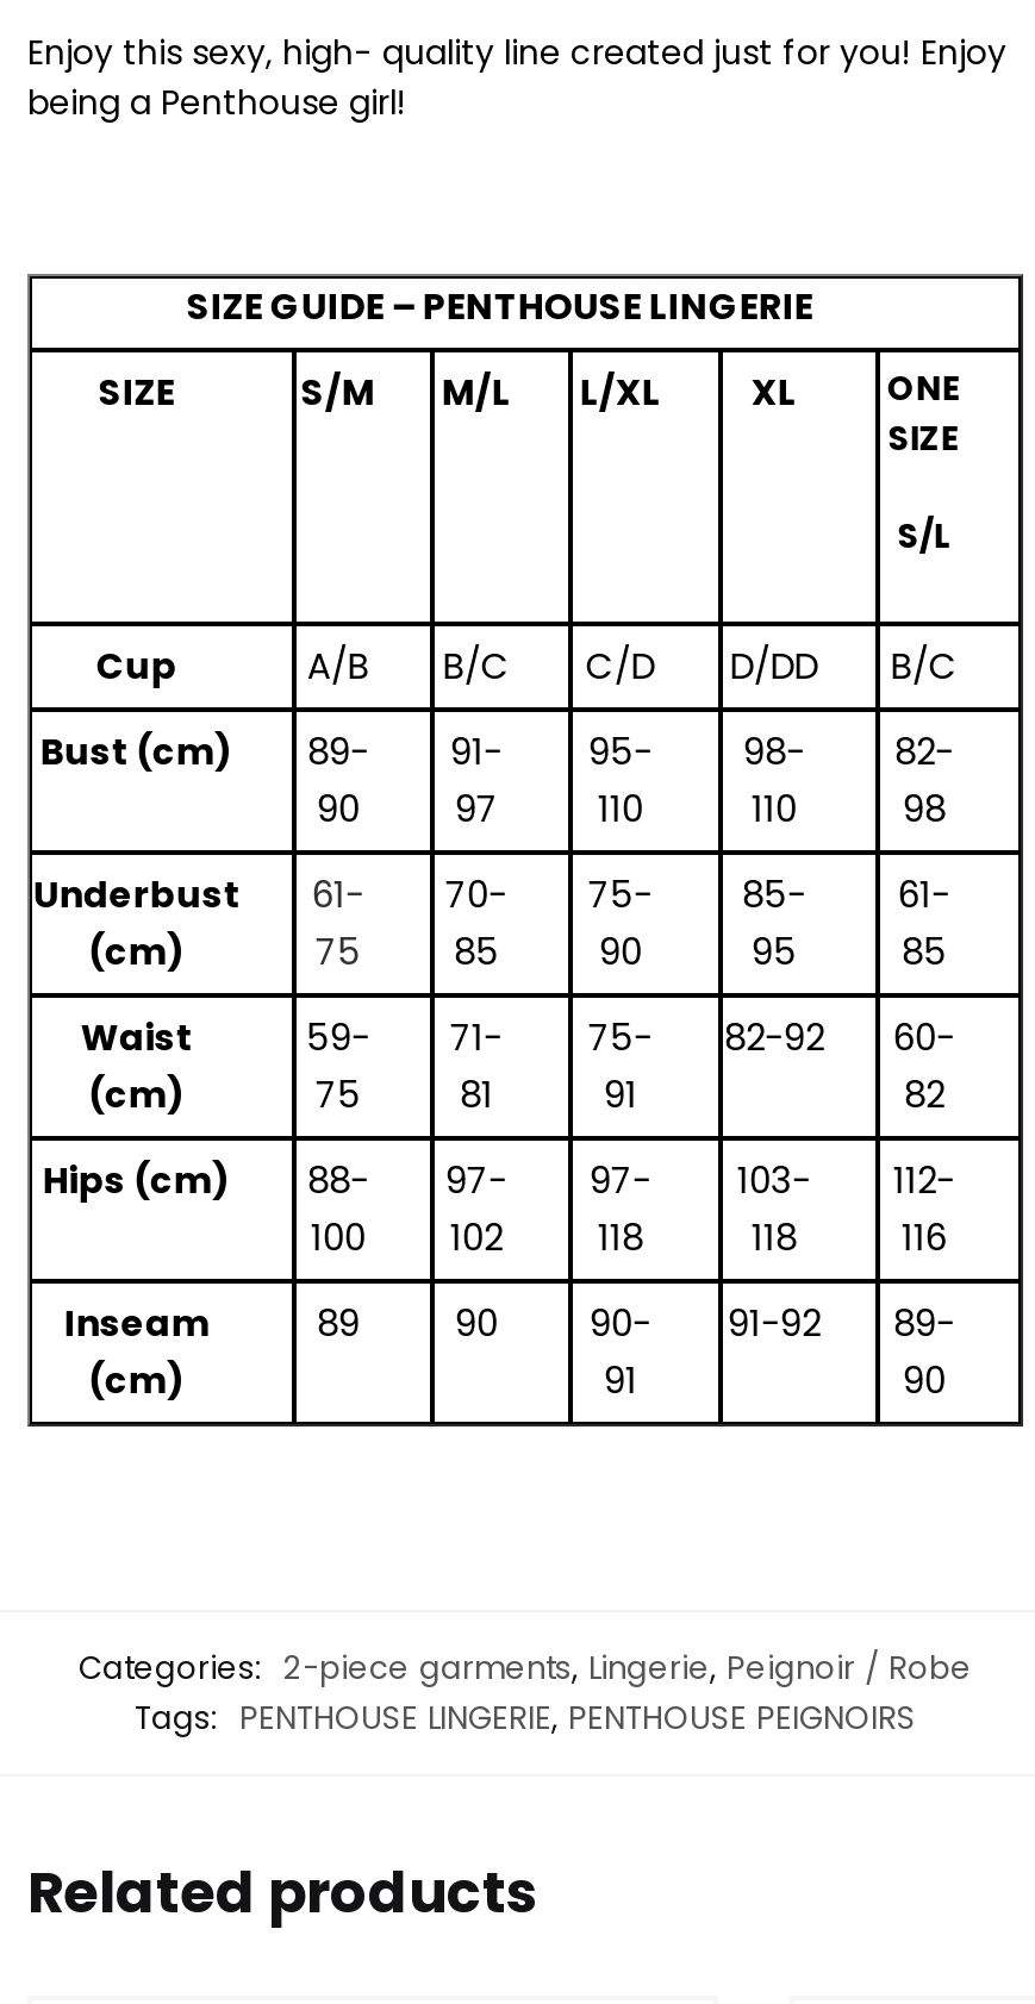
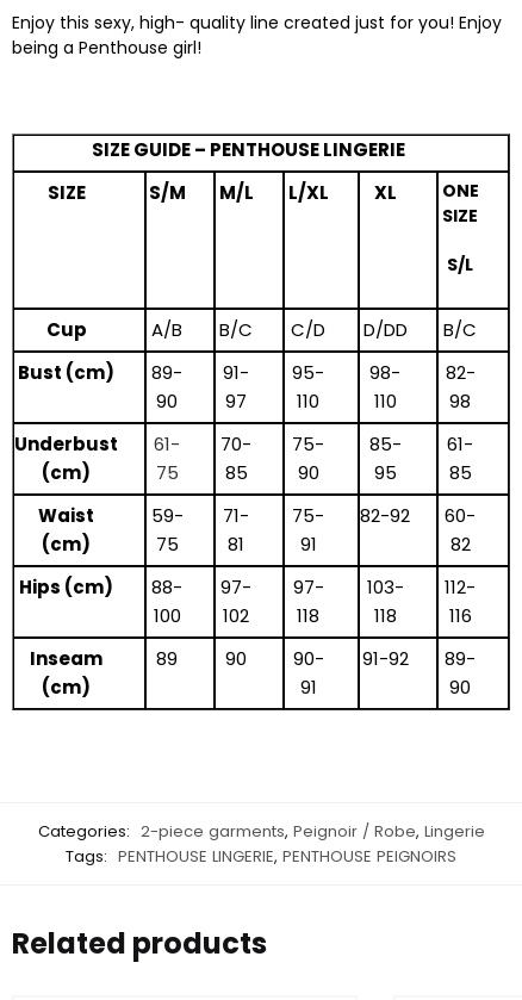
- Categories: 2-piece garments, Lingerie, Peignoir / Robe
+ Categories: 2-piece garments, Peignoir / Robe, Lingerie
